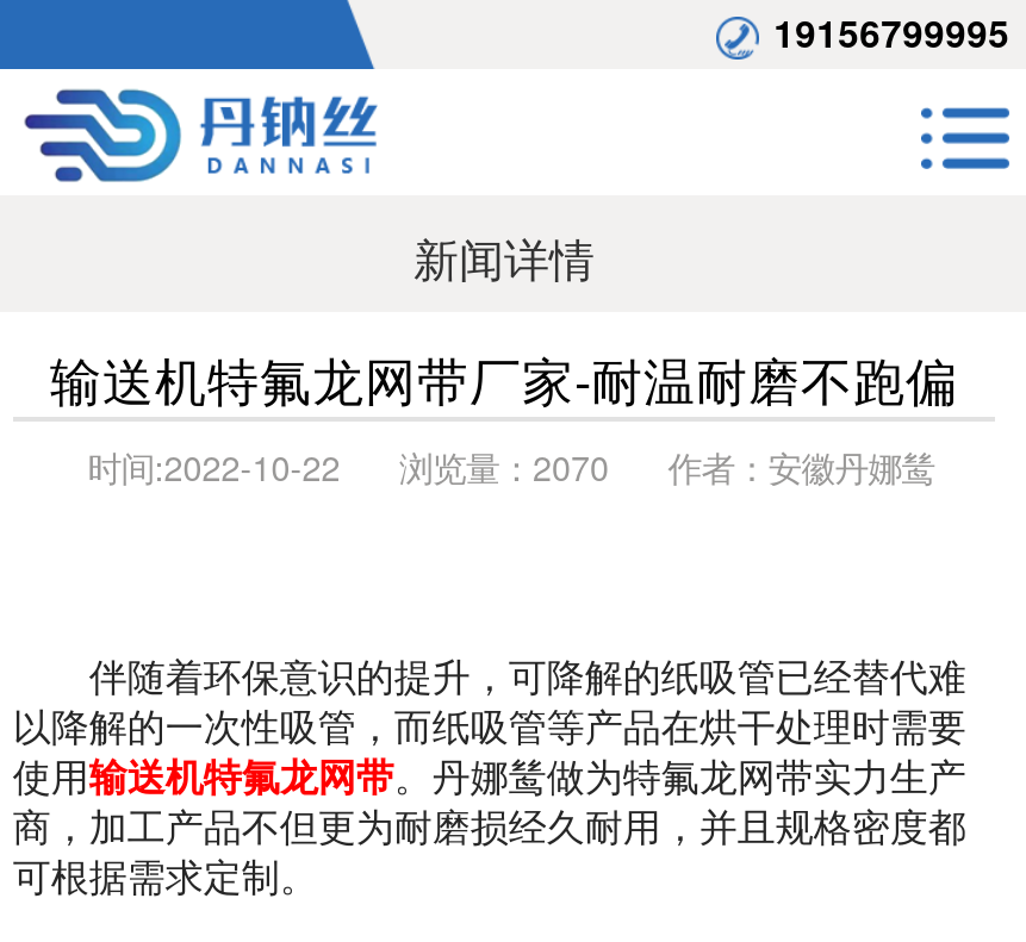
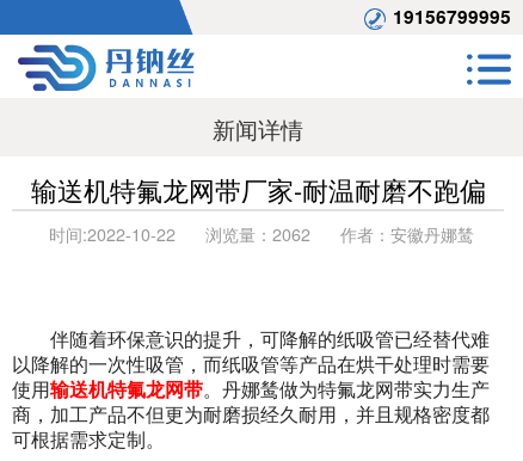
- 时间:2022-10-22 浏览量：2070 作者：安徽丹娜鸶
+ 时间:2022-10-22 浏览量：2062 作者：安徽丹娜鸶
